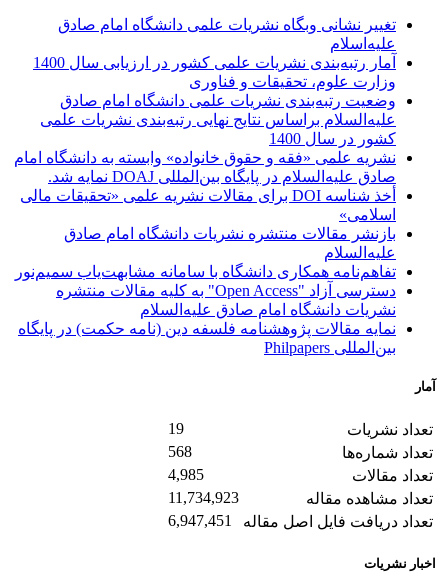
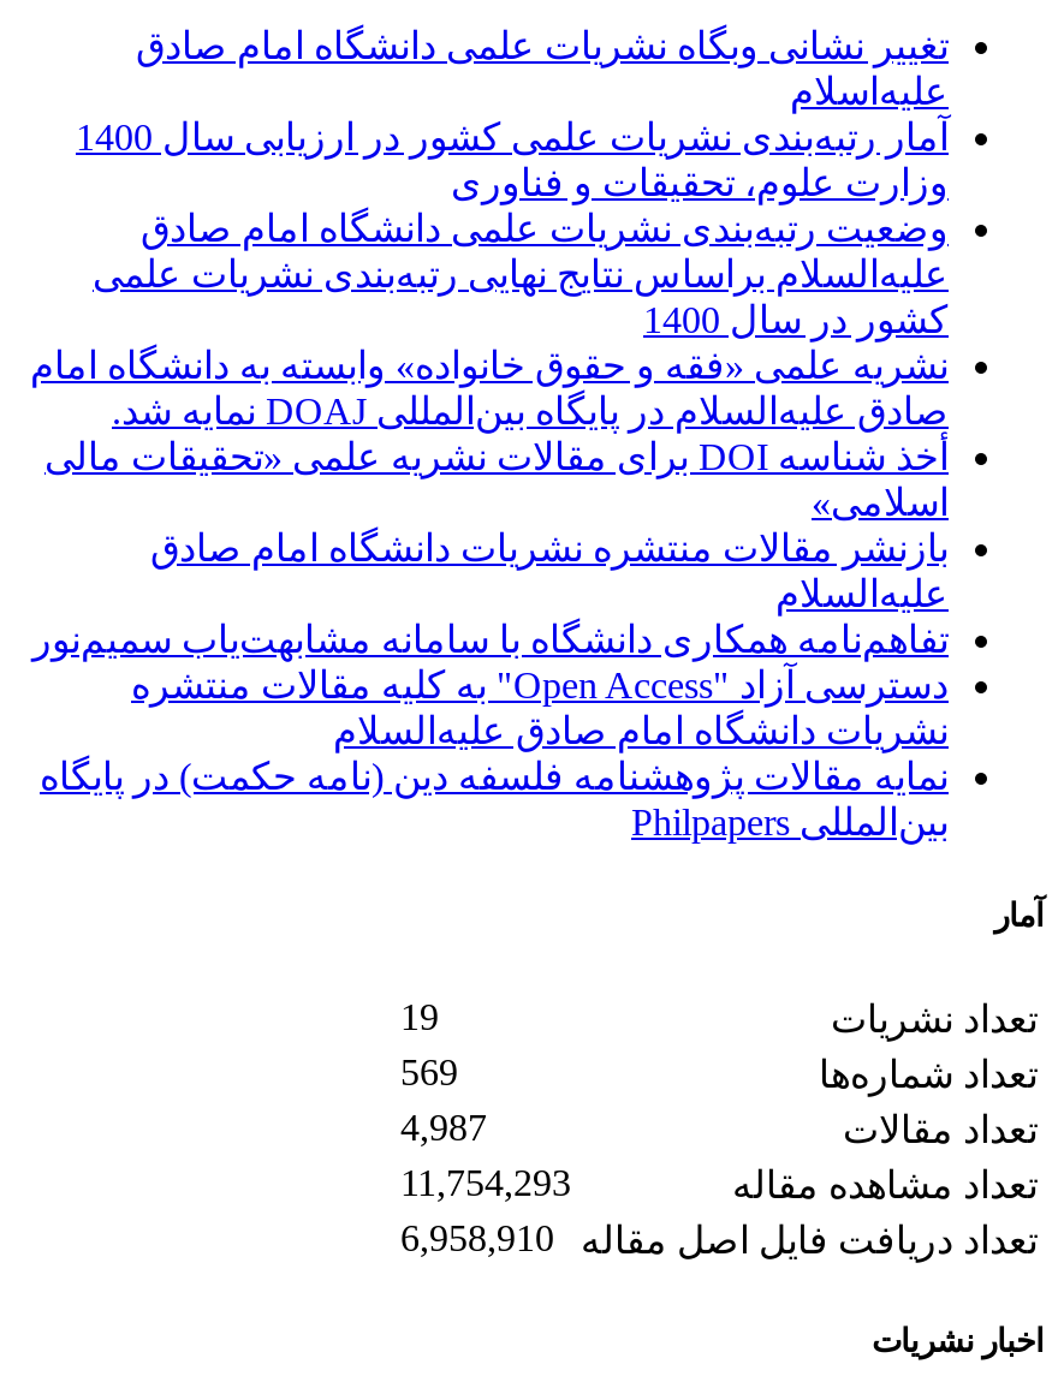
- 568
+ 569

- 4,985
+ 4,987

- 11,734,923
+ 11,754,293

- تعداد دریافت فایل اصل مقاله 6,947,451
+ تعداد دریافت فایل اصل مقاله 6,958,910
